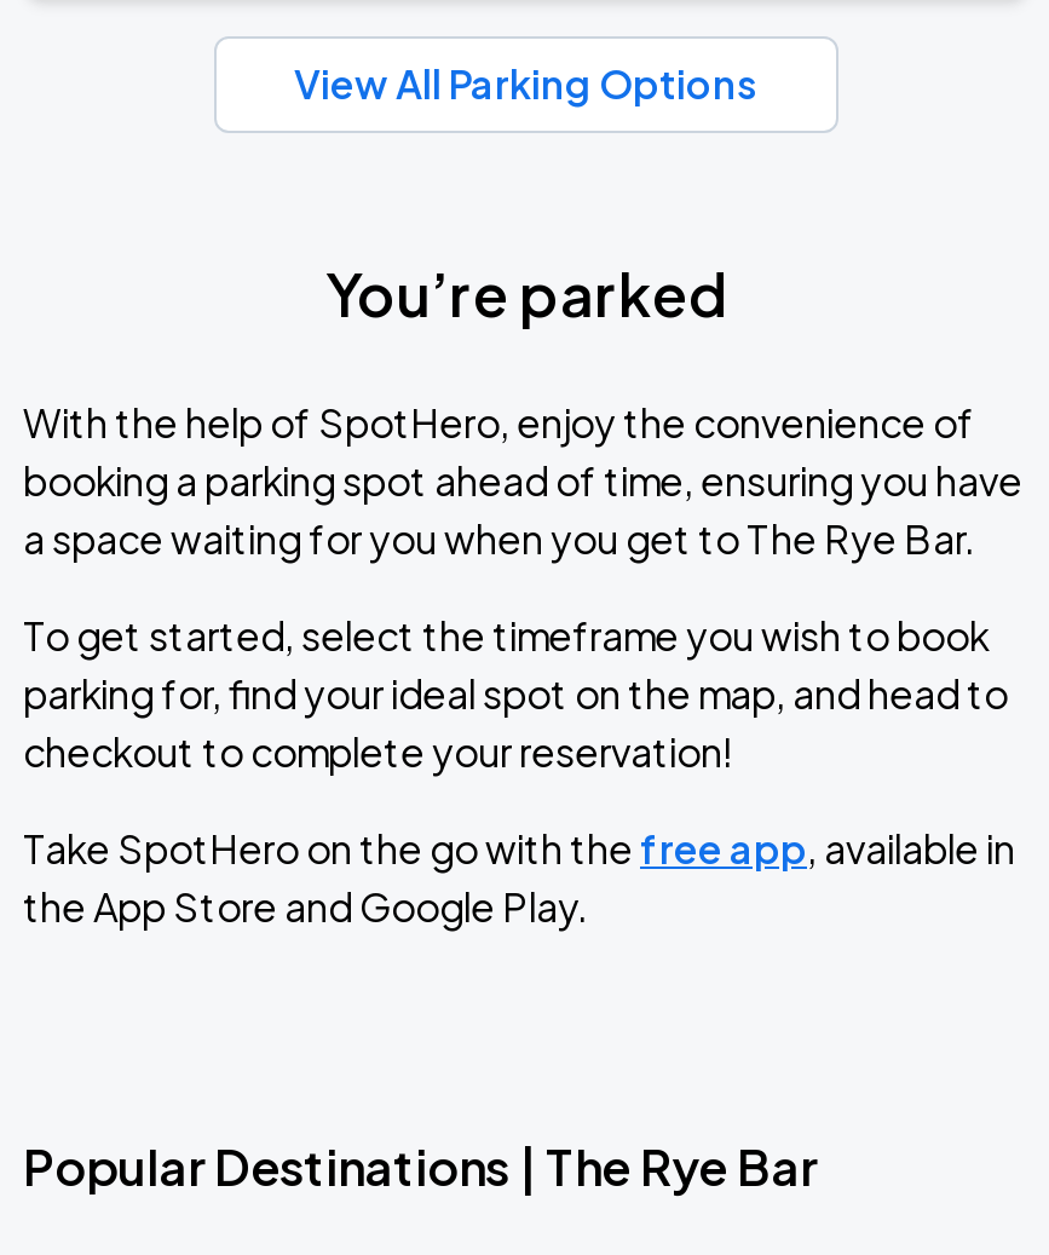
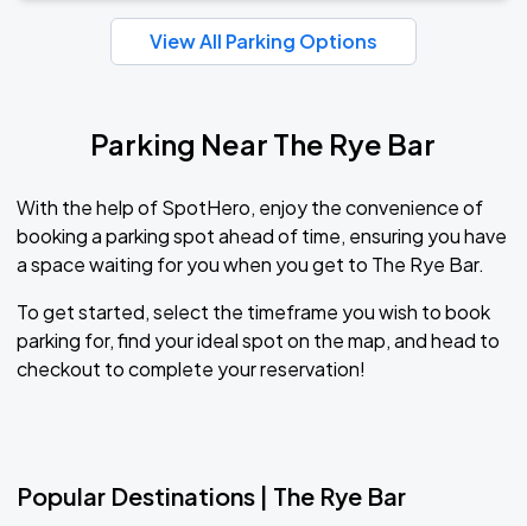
- You’re parked
+ Parking Near The Rye Bar

- Take SpotHero on the go with the free app, available in
- the App Store and Google Play.
